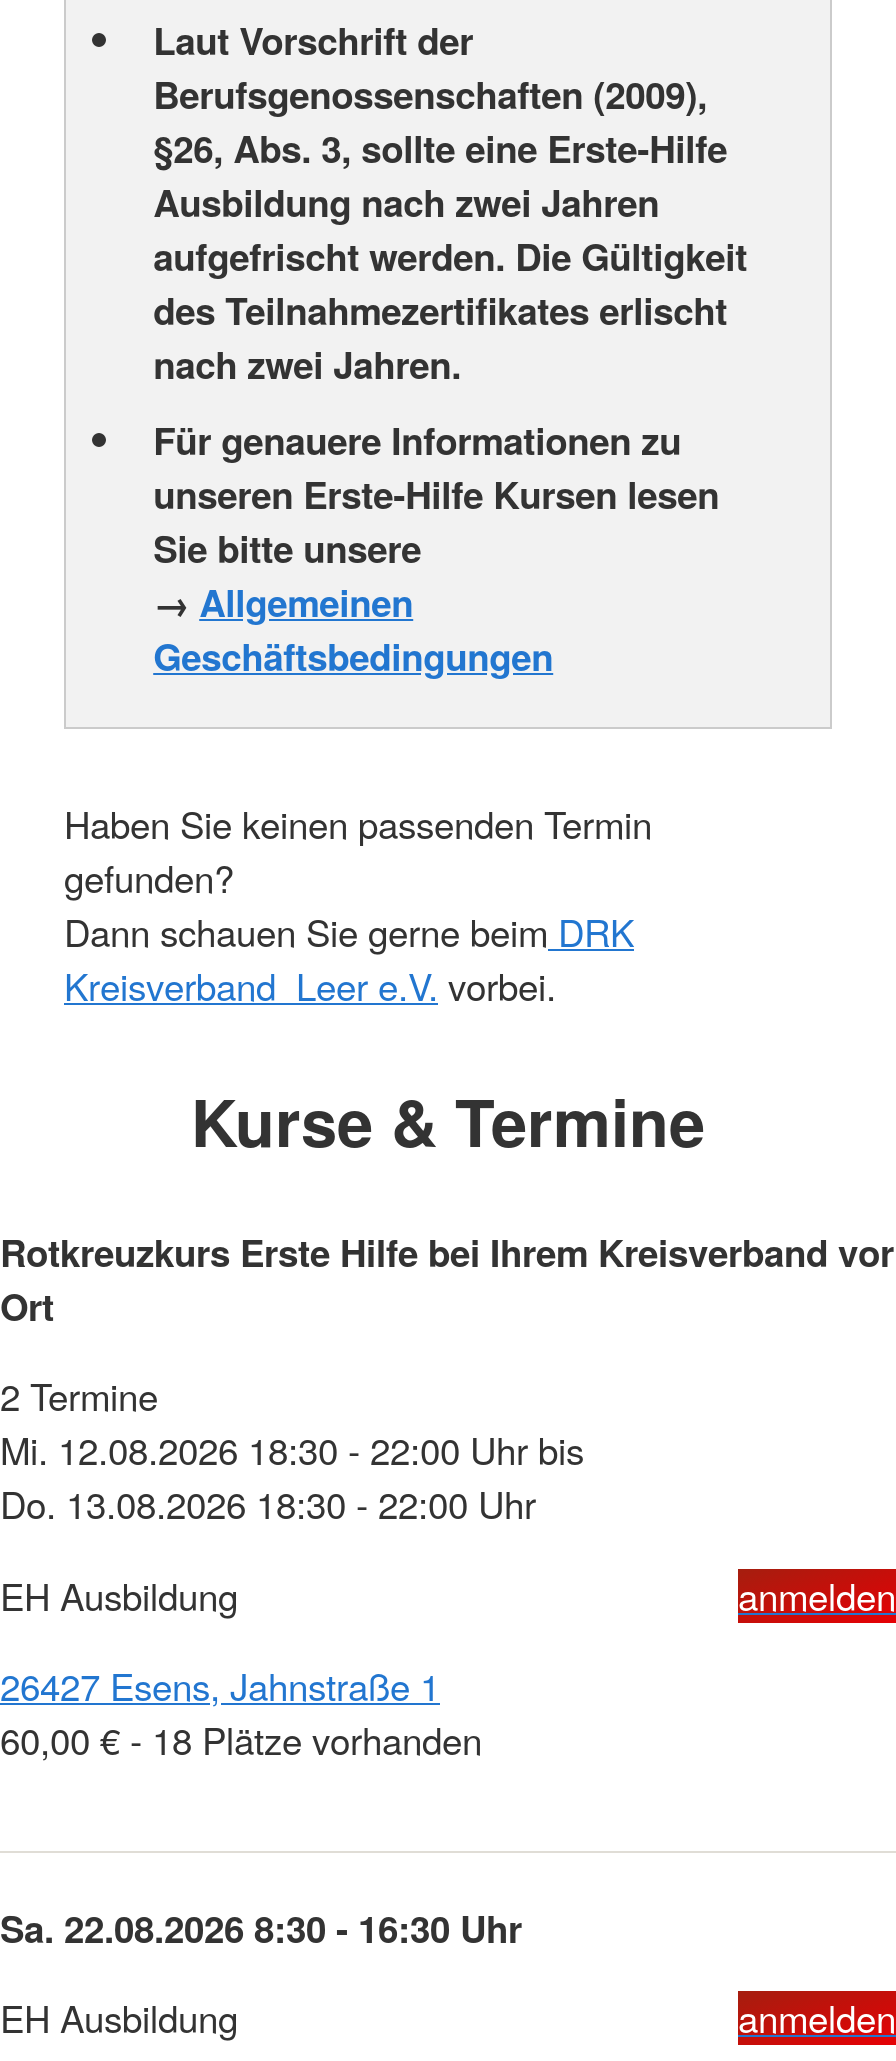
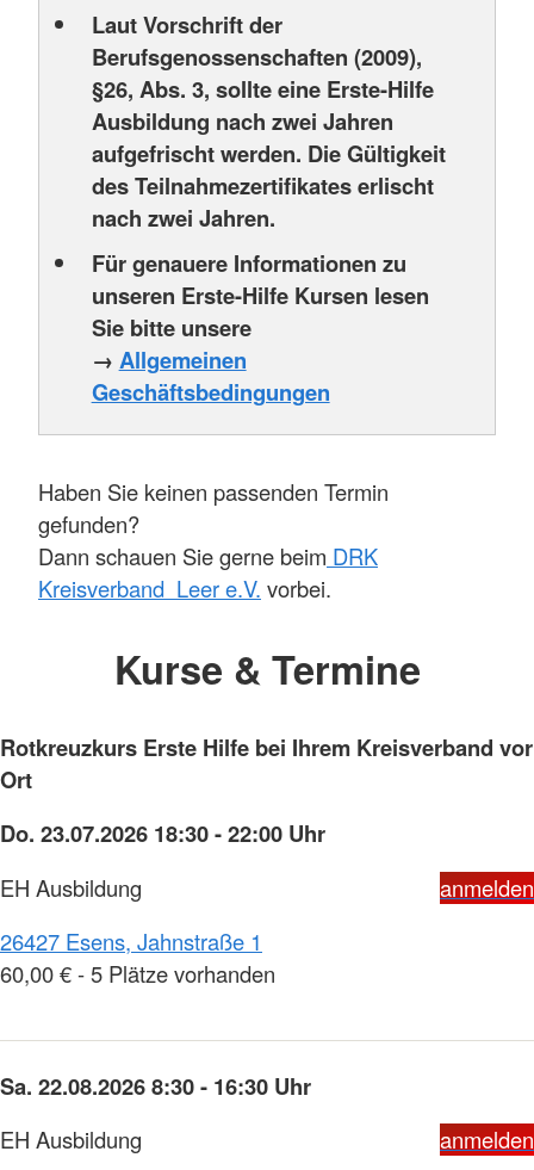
- 2 Termine
- Mi. 12.08.2026 18:30 - 22:00 Uhr bis
- Do. 13.08.2026 18:30 - 22:00 Uhr
+ Do. 23.07.2026 18:30 - 22:00 Uhr

- 60,00 € - 18 Plätze vorhanden
+ 60,00 € - 5 Plätze vorhanden
